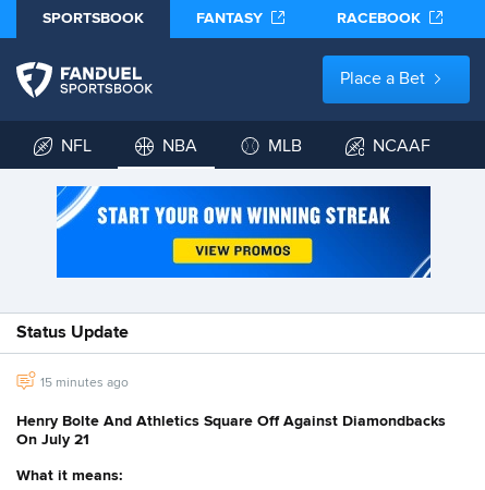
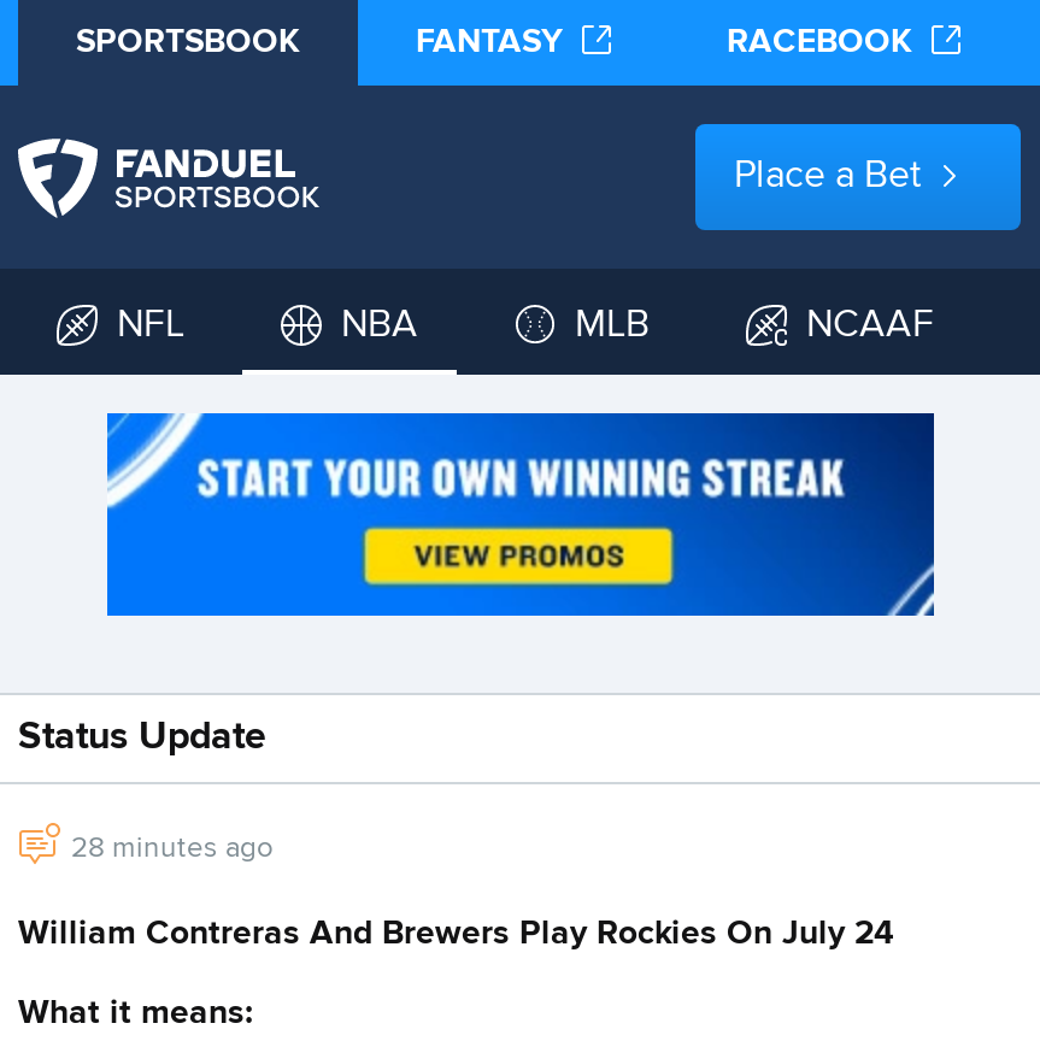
- 15 minutes ago
+ 28 minutes ago

- Henry Bolte And Athletics Square Off Against Diamondbacks
- On July 21
+ William Contreras And Brewers Play Rockies On July 24
